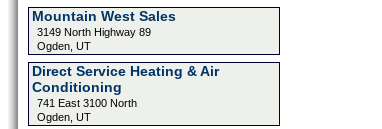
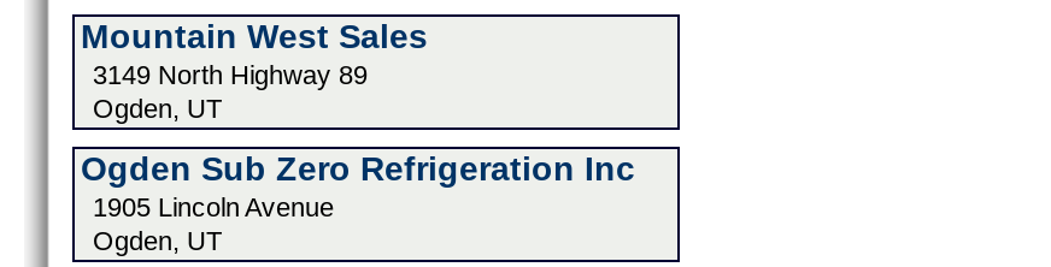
- Direct Service Heating & Air
- Conditioning
- 741 East 3100 North
+ Ogden Sub Zero Refrigeration Inc
+ 1905 Lincoln Avenue
